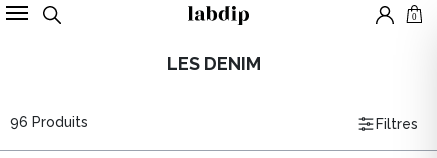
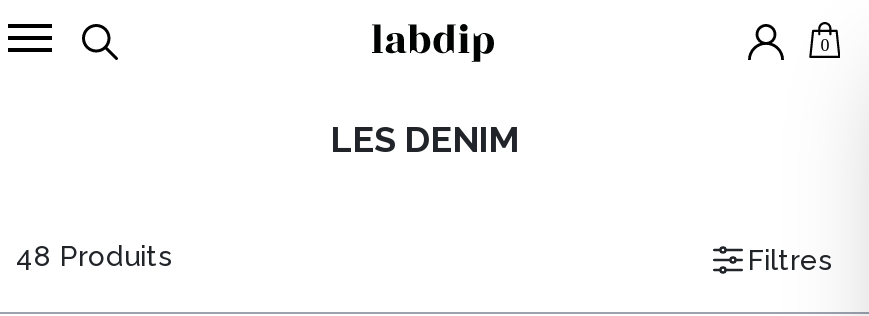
- 96 Produits
+ 48 Produits
